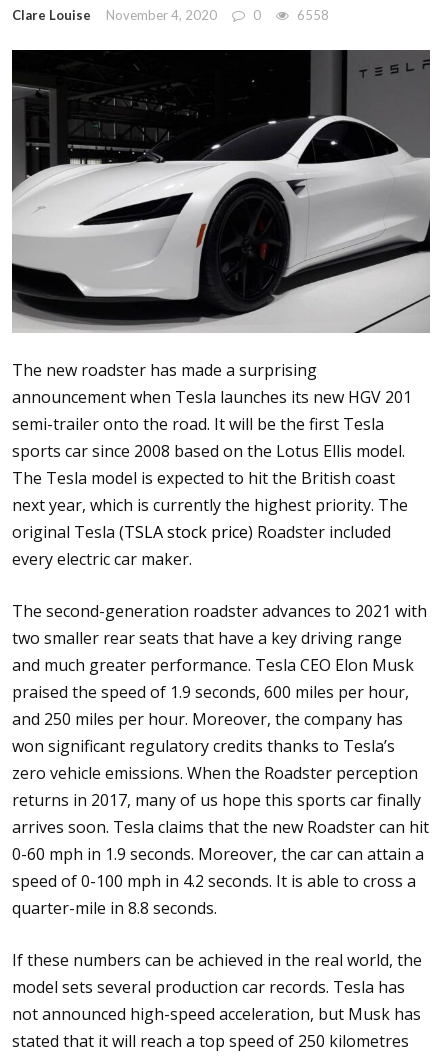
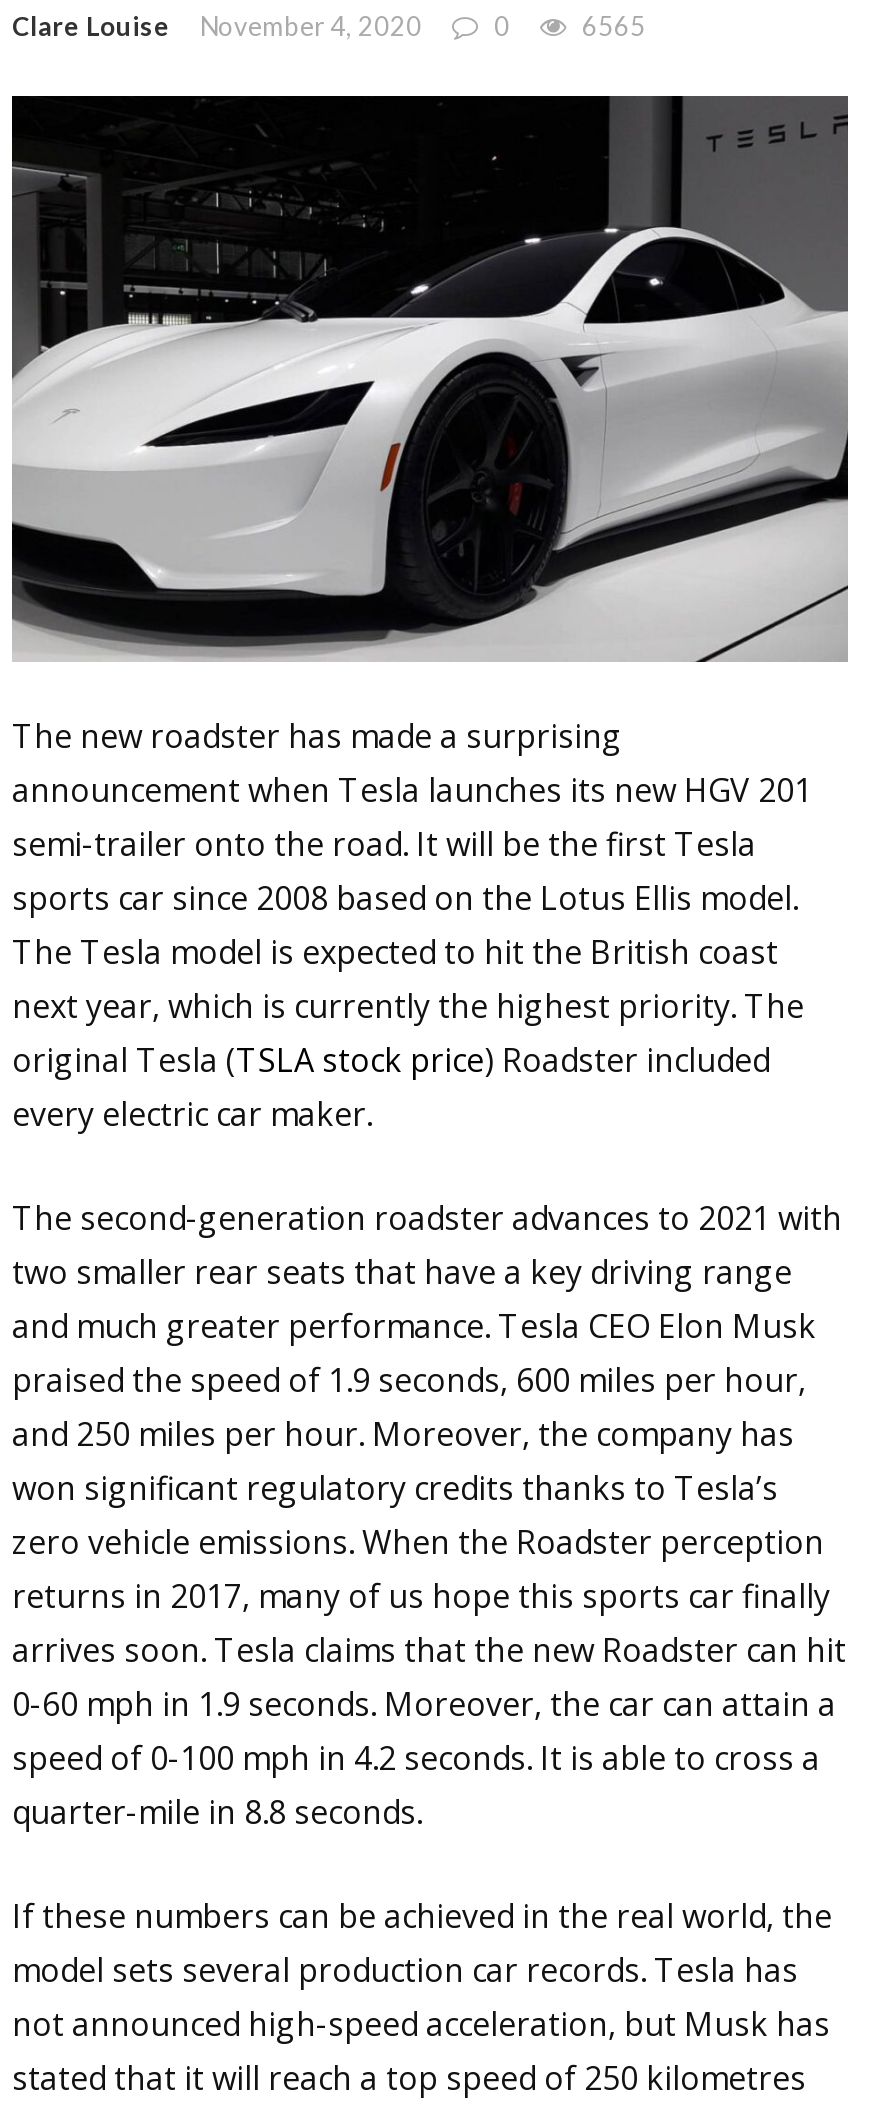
- 6558
+ 6565
